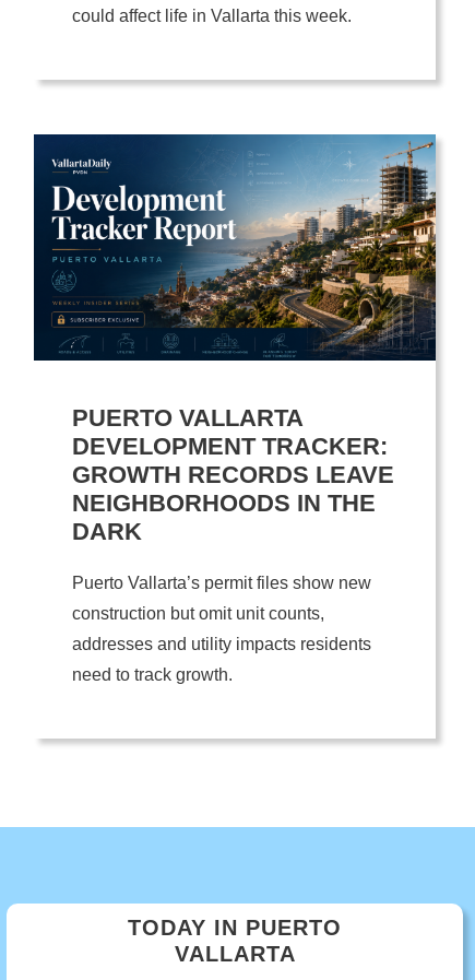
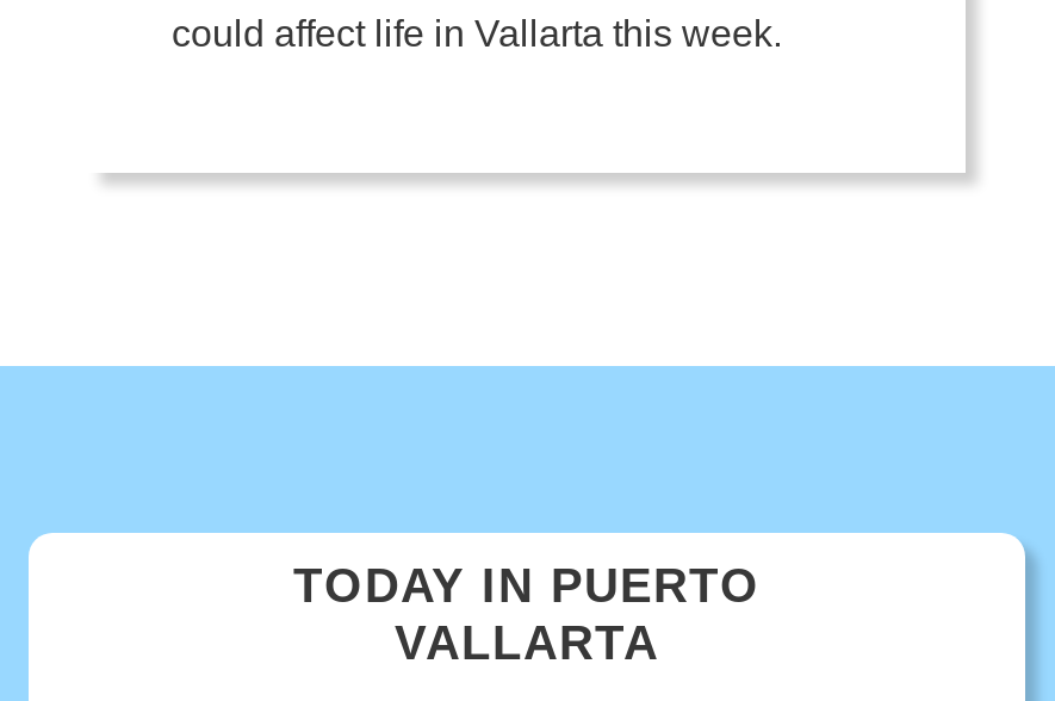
- [image]
- PUERTO VALLARTA
- DEVELOPMENT TRACKER:
- GROWTH RECORDS LEAVE
- NEIGHBORHOODS IN THE
- DARK
- Puerto Vallarta’s permit files show new
- construction but omit unit counts,
- addresses and utility impacts residents
- need to track growth.
